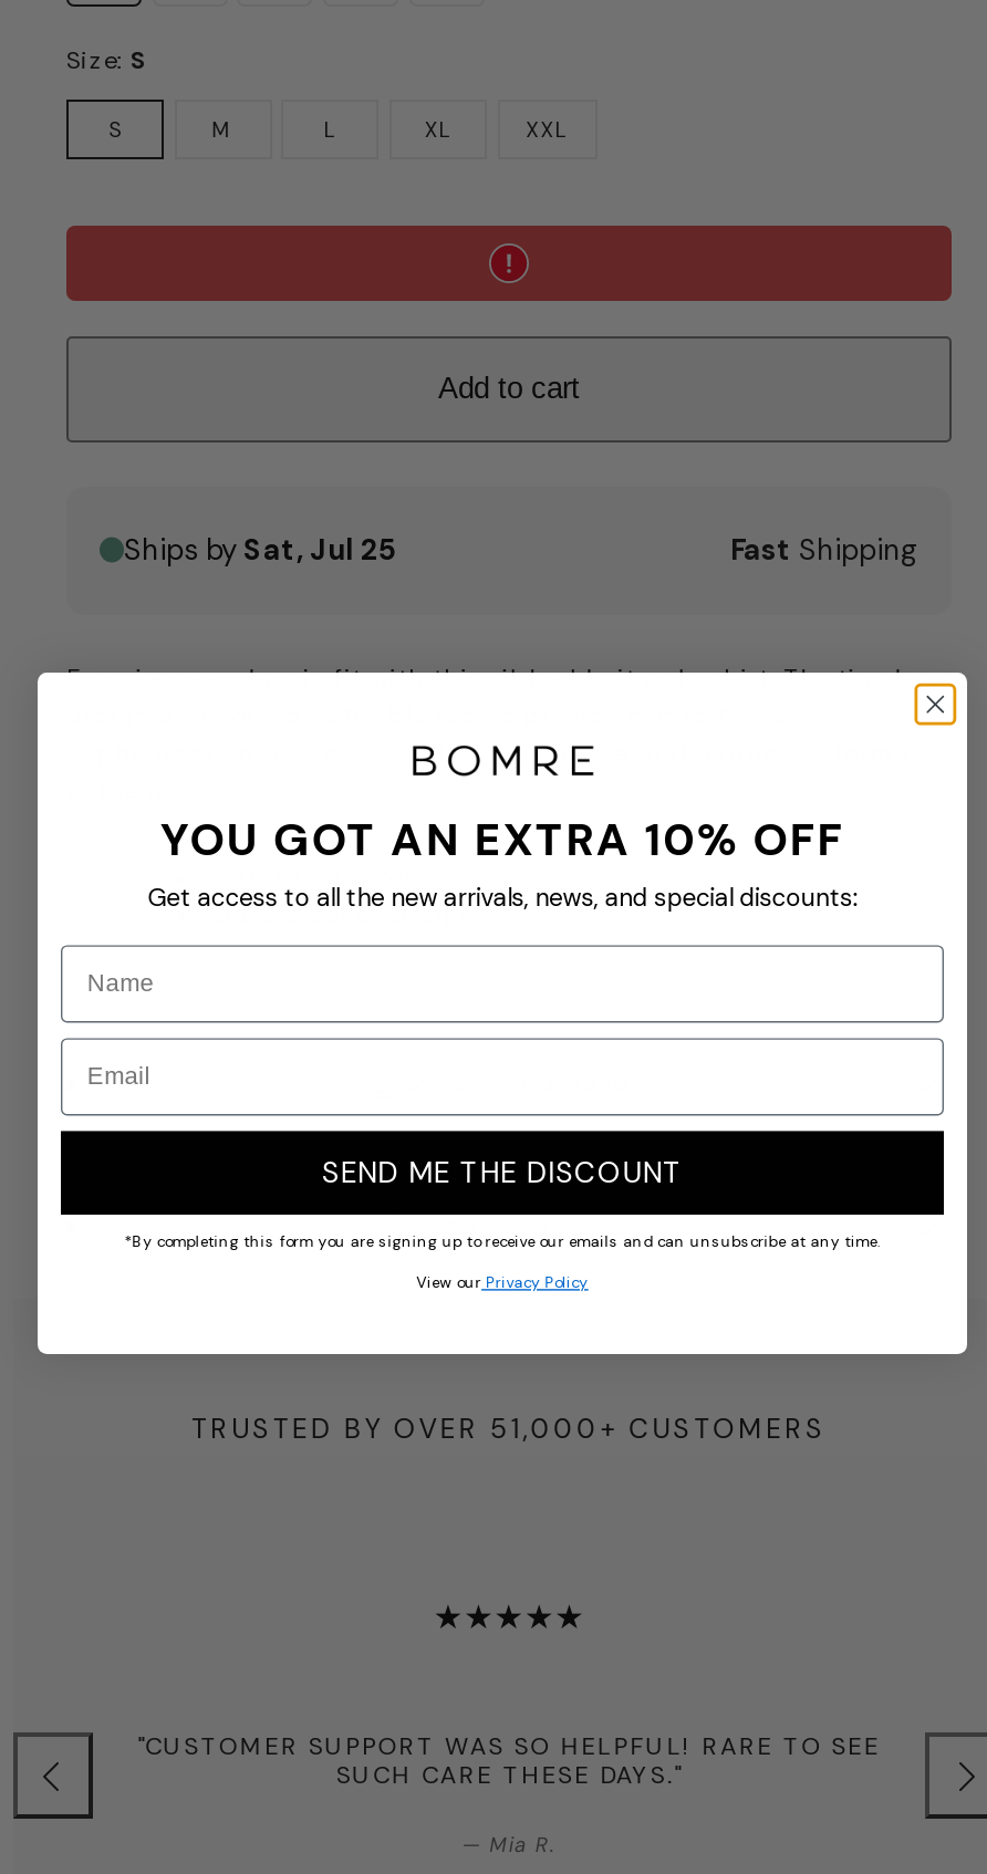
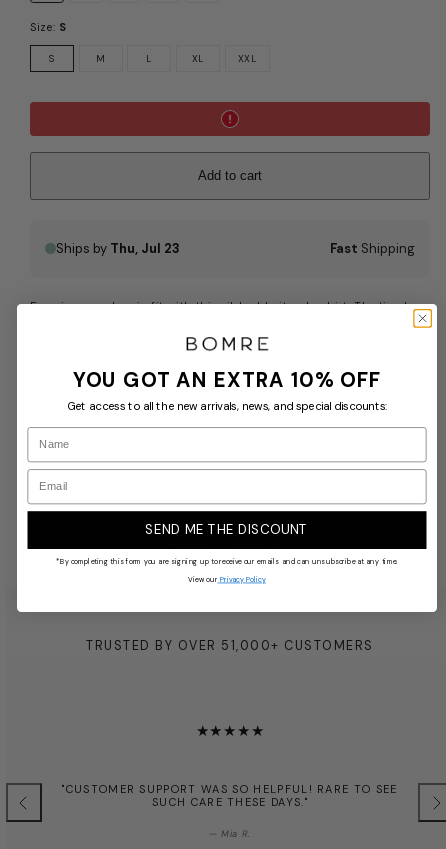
- Ships by Sat, Jul 25
+ Ships by Thu, Jul 23
